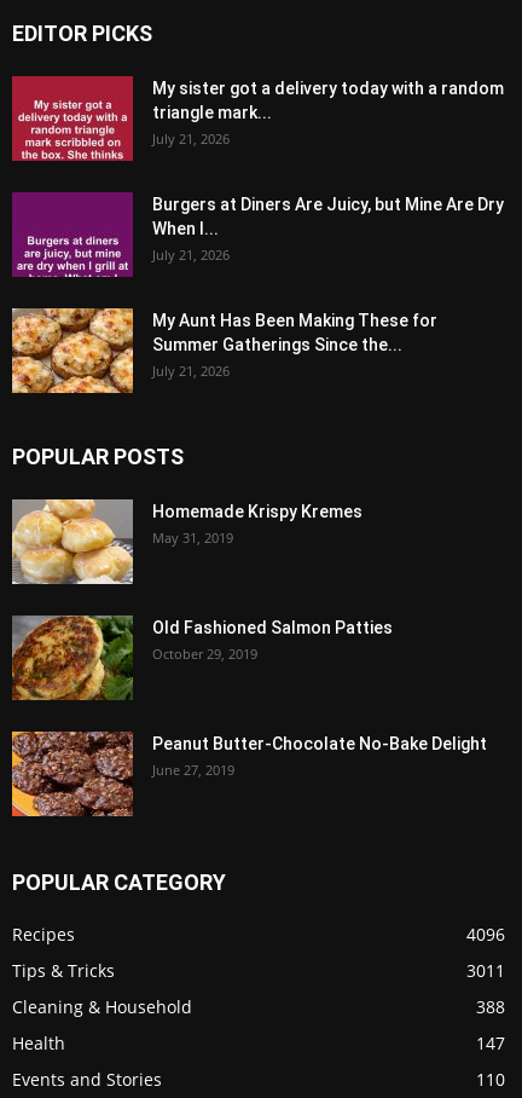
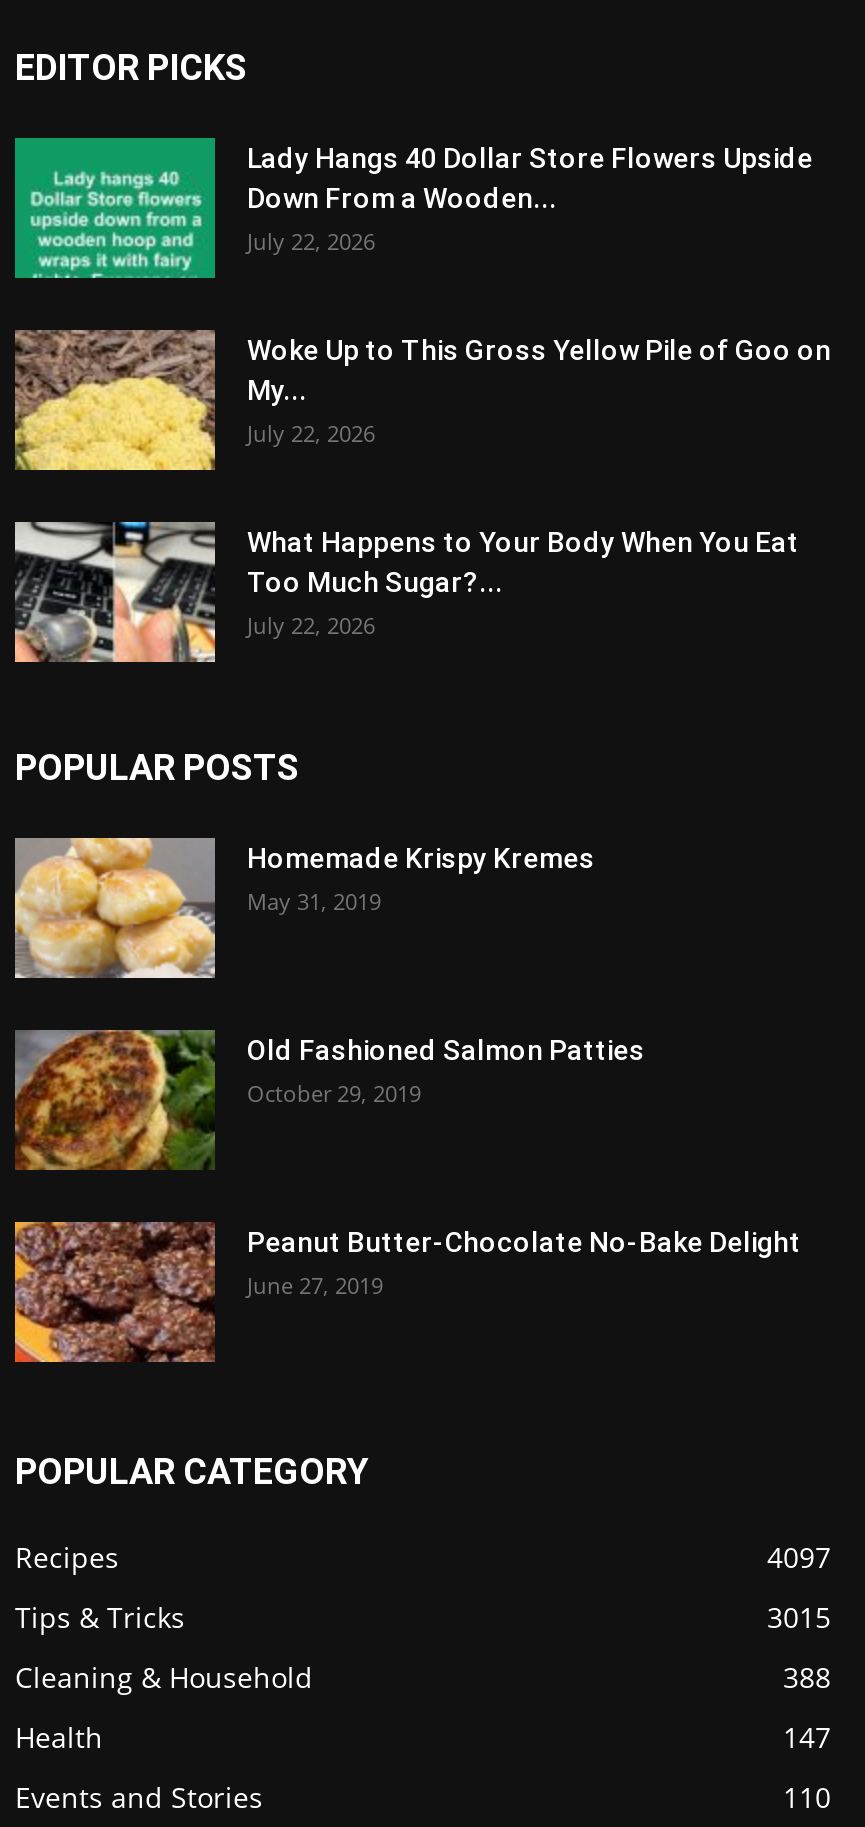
- [image]
- My sister got a delivery today with a random
- triangle mark...
- July 21, 2026
+ [image]
+ Lady Hangs 40 Dollar Store Flowers Upside
+ Down From a Wooden...
+ July 22, 2026

- [image]
- Burgers at Diners Are Juicy, but Mine Are Dry
- When I...
- July 21, 2026
+ [image]
+ Woke Up to This Gross Yellow Pile of Goo on
+ My...
+ July 22, 2026

- [image]
- My Aunt Has Been Making These for
- Summer Gatherings Since the...
- July 21, 2026
+ [image]
+ What Happens to Your Body When You Eat
+ Too Much Sugar?...
+ July 22, 2026

- 4096
+ 4097

- 3011
+ 3015
